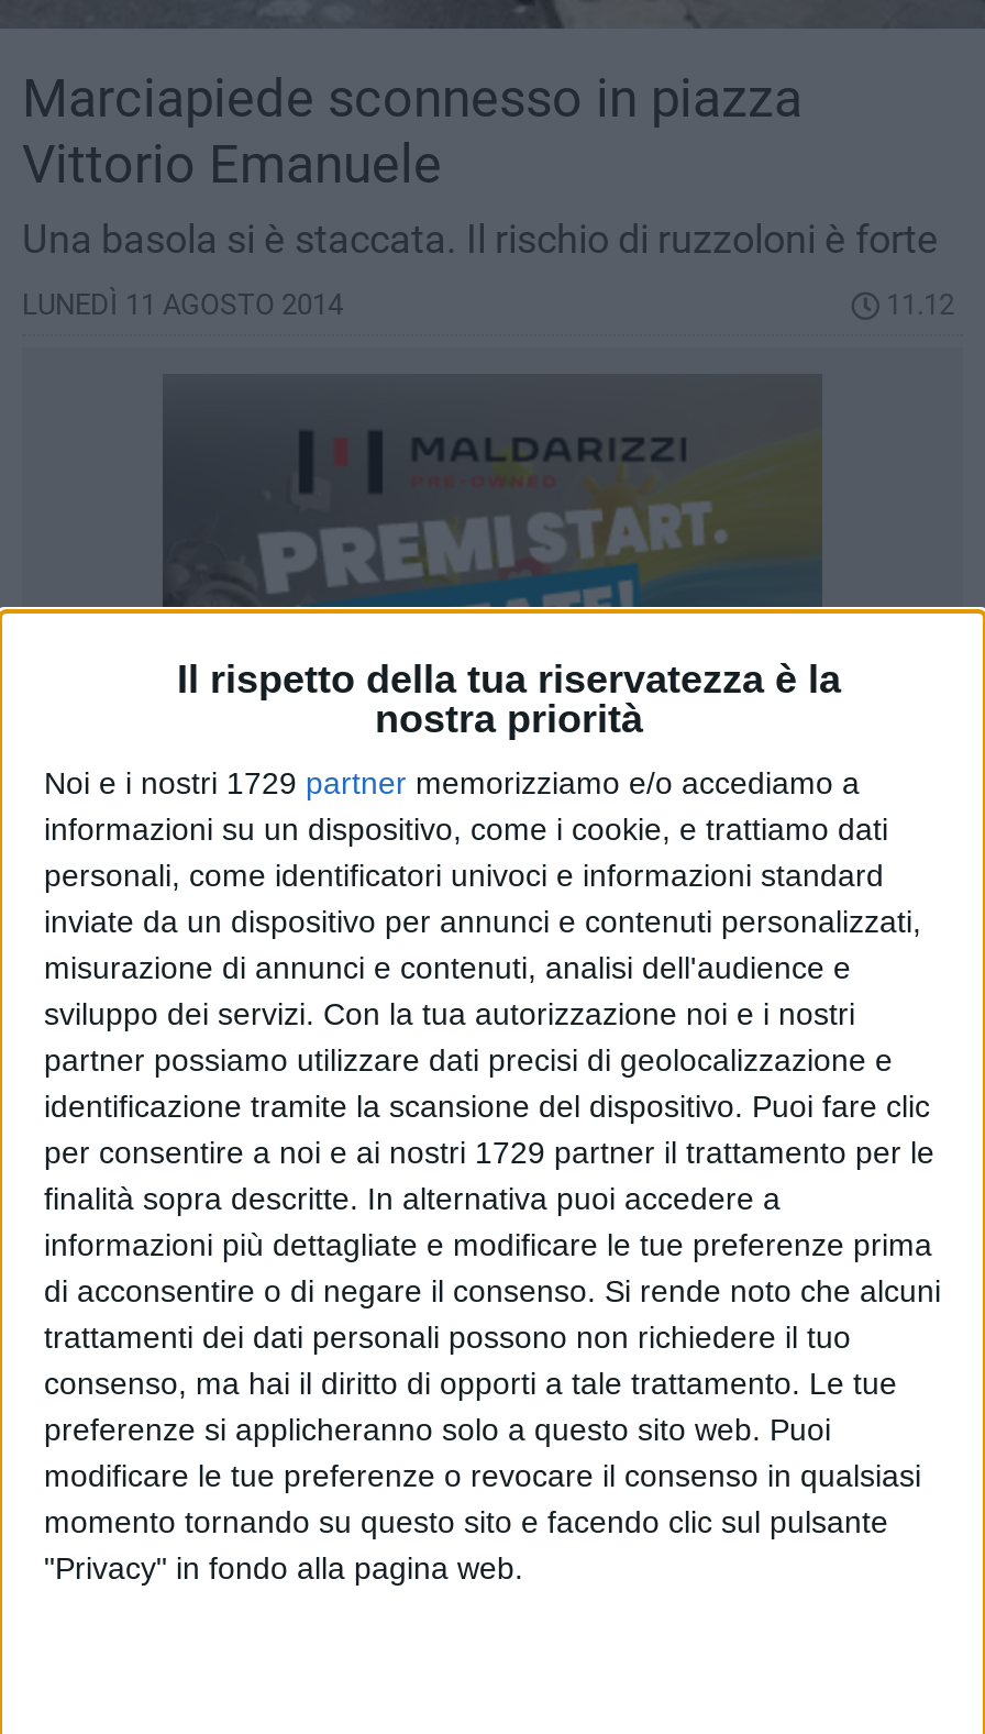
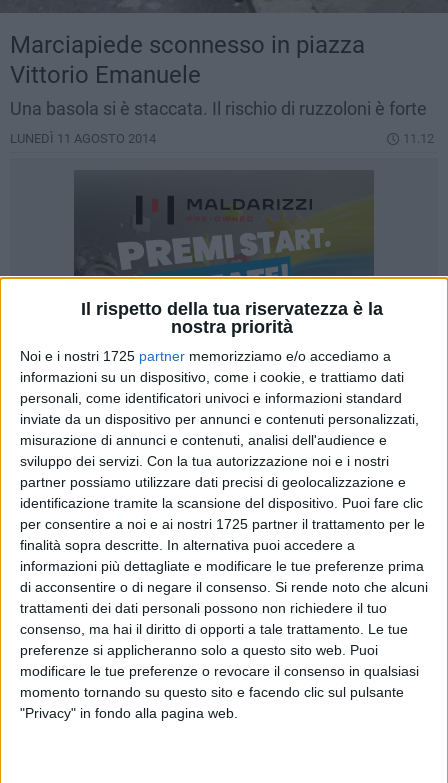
- Noi e i nostri 1729 partner memorizziamo e/o accediamo a
+ Noi e i nostri 1725 partner memorizziamo e/o accediamo a

- per consentire a noi e ai nostri 1729 partner il trattamento per le
+ per consentire a noi e ai nostri 1725 partner il trattamento per le
